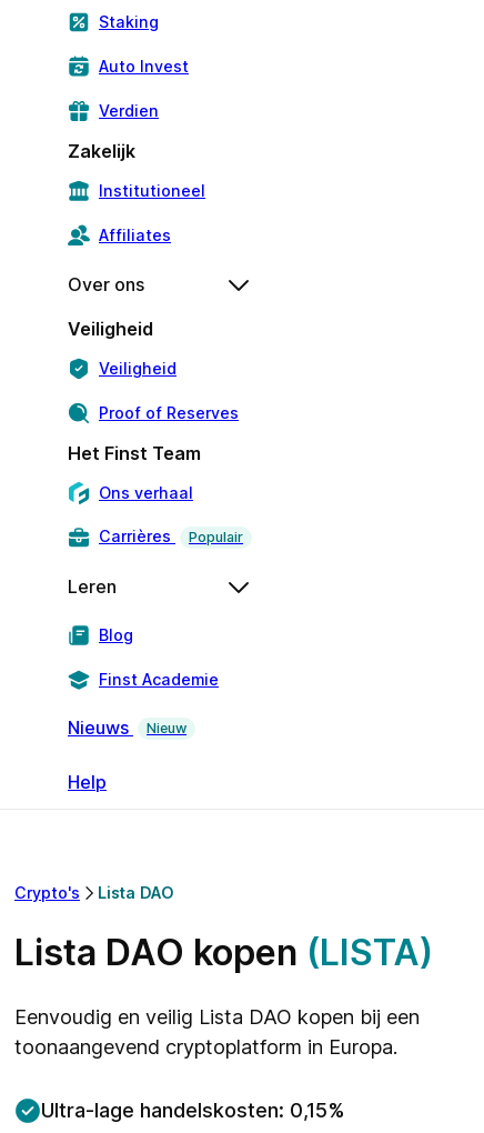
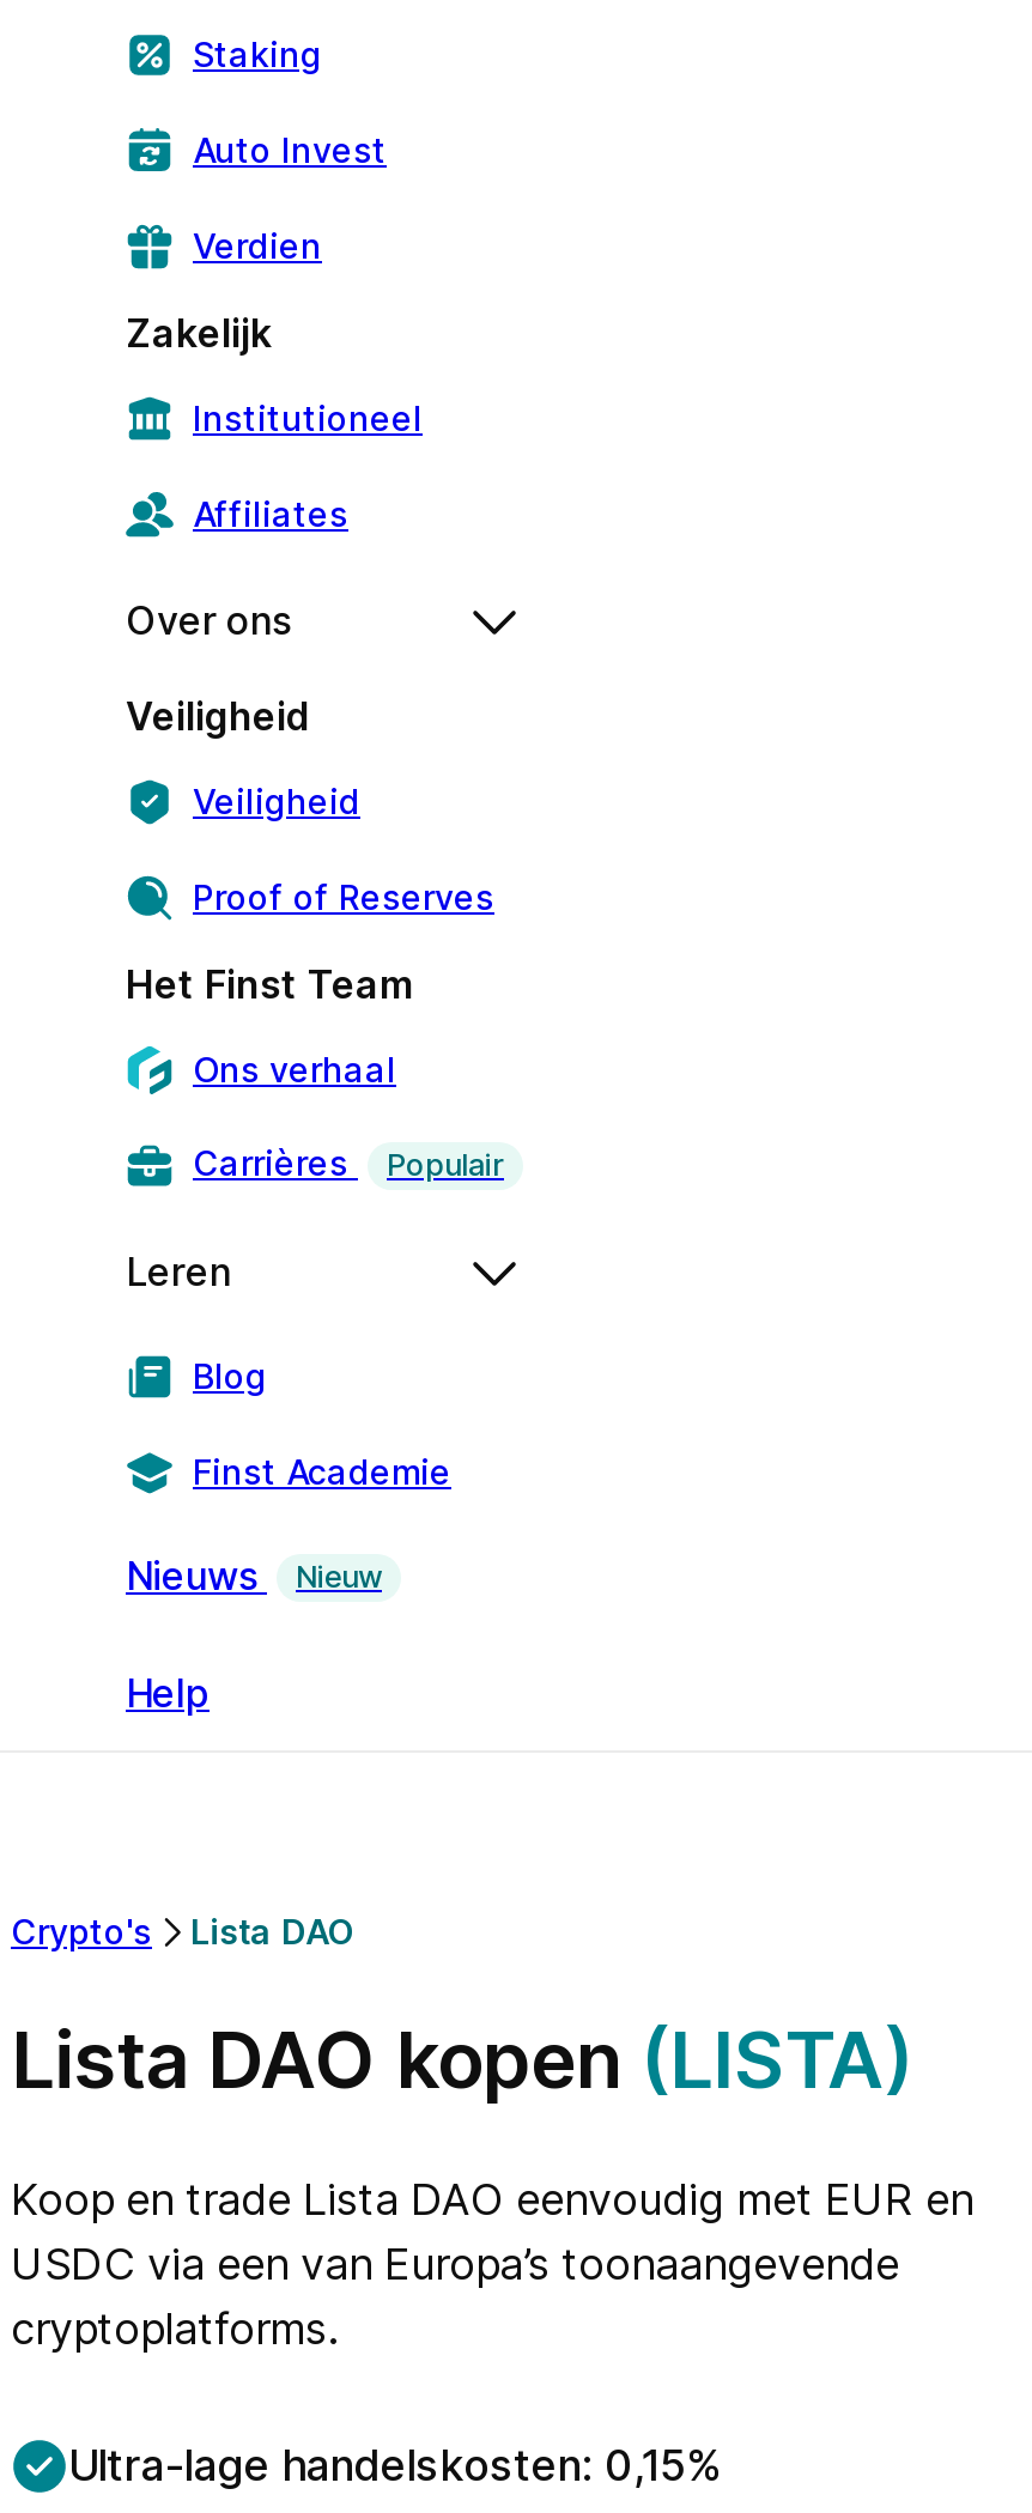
- Eenvoudig en veilig Lista DAO kopen bij een
- toonaangevend cryptoplatform in Europa.
+ Koop en trade Lista DAO eenvoudig met EUR en
+ USDC via een van Europa’s toonaangevende
+ cryptoplatforms.
